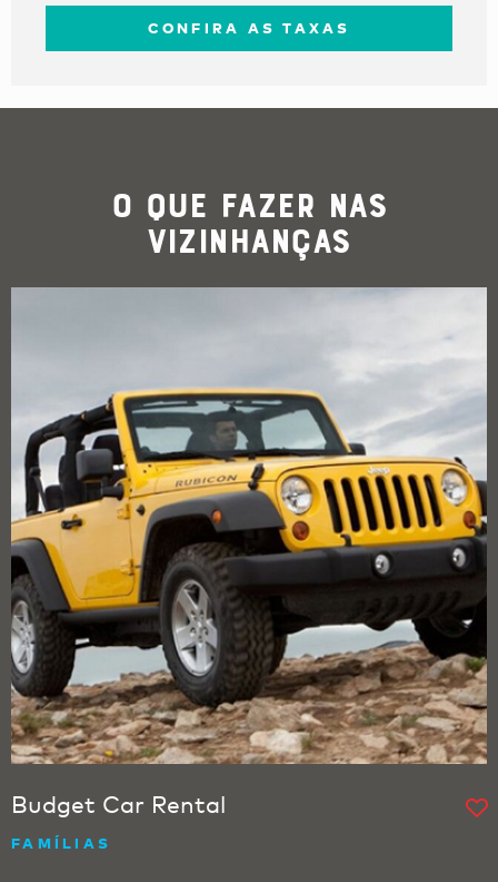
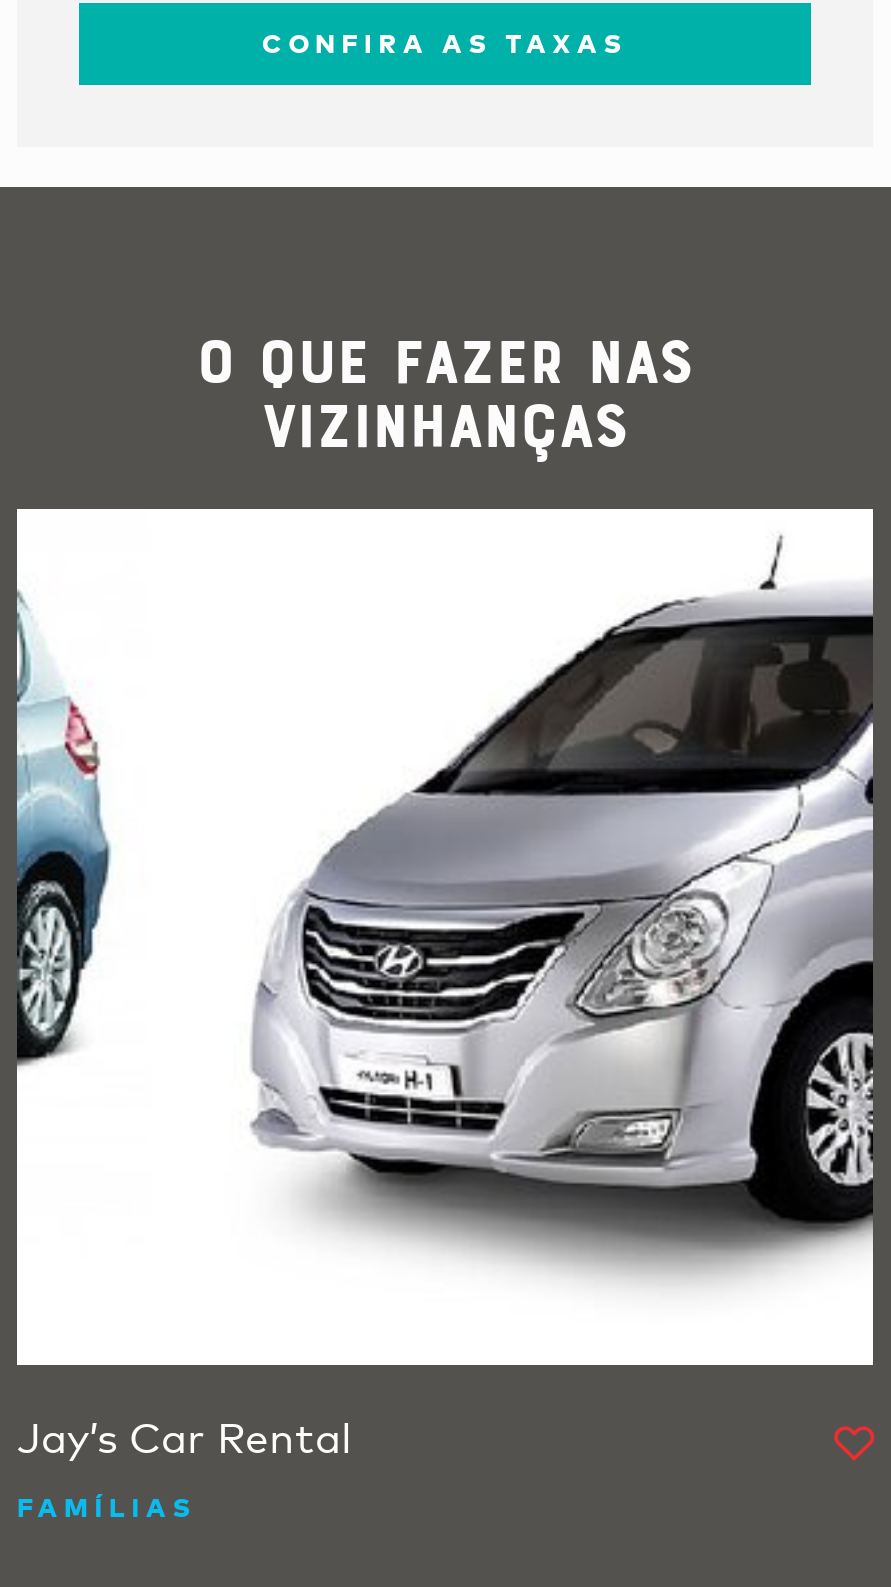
- [image]
- Budget Car Rental
+ [image]
+ Jay’s Car Rental
